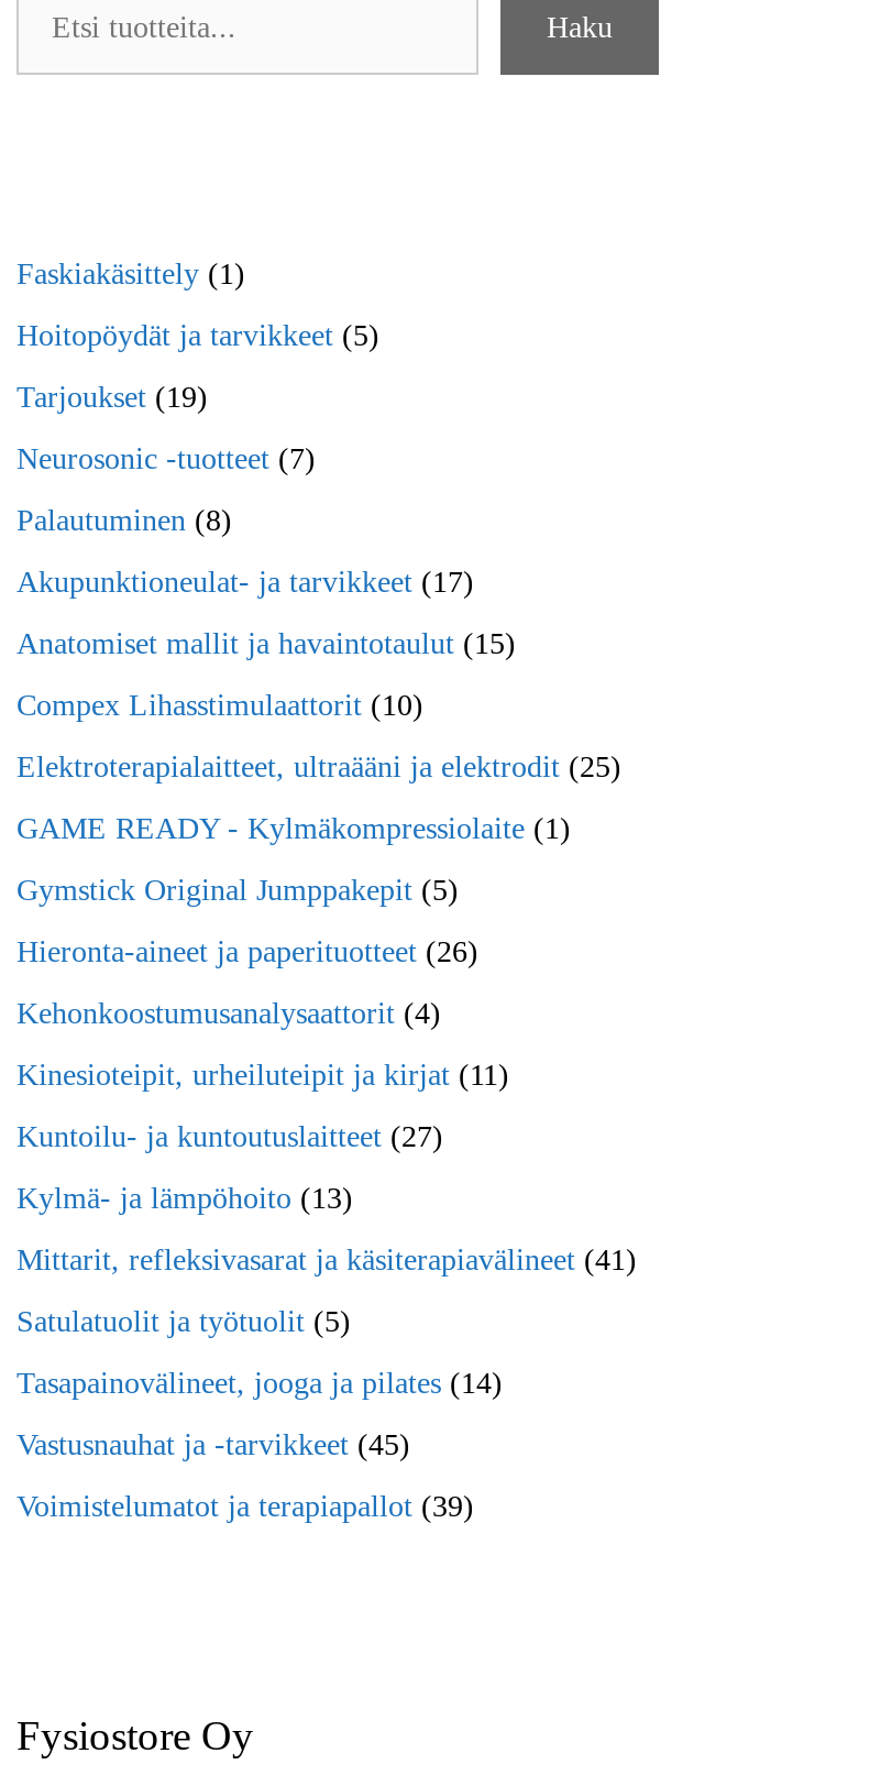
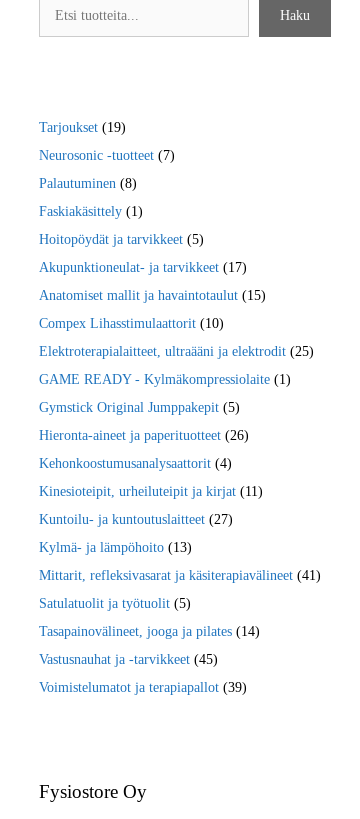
moved down: Faskiakäsittely (1) | Hoitopöydät ja tarvikkeet (5)

moved up: Tarjoukset (19) | Neurosonic -tuotteet (7) | Palautuminen (8)
